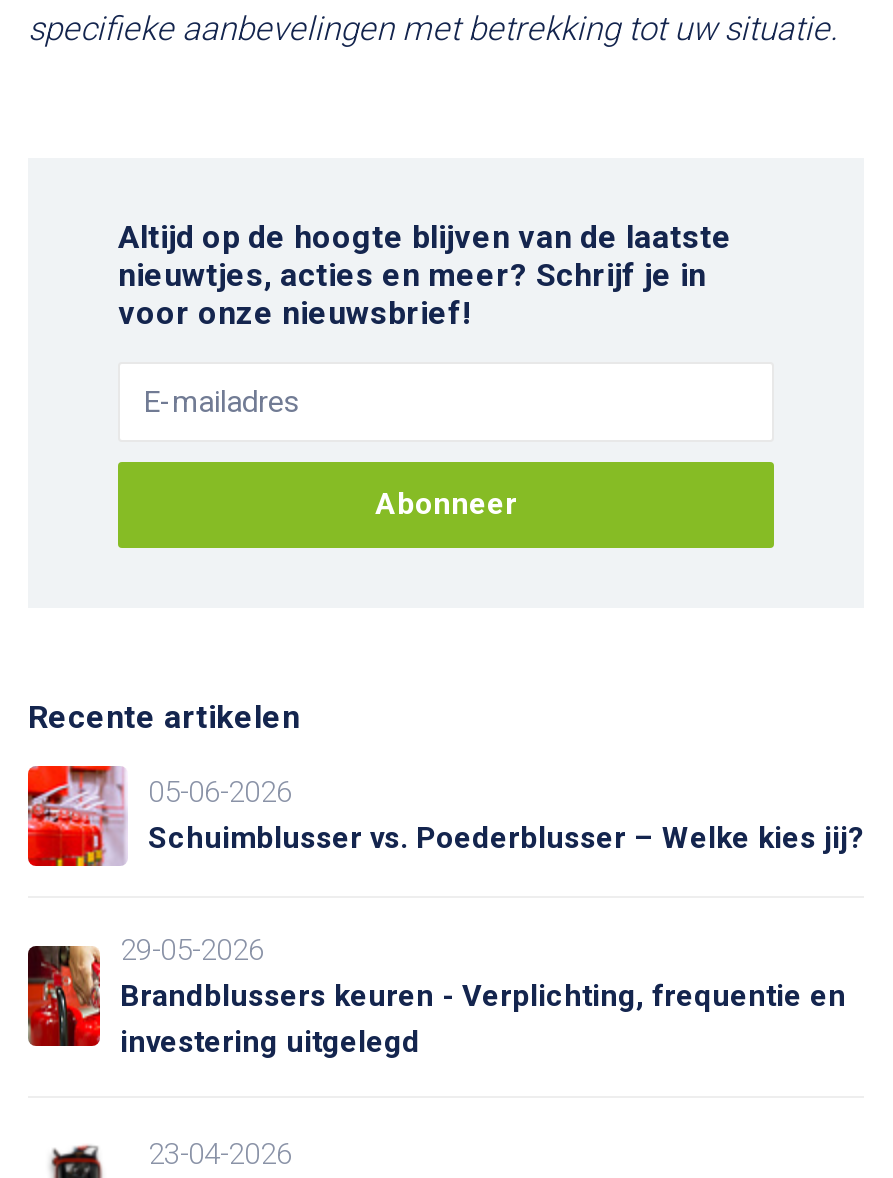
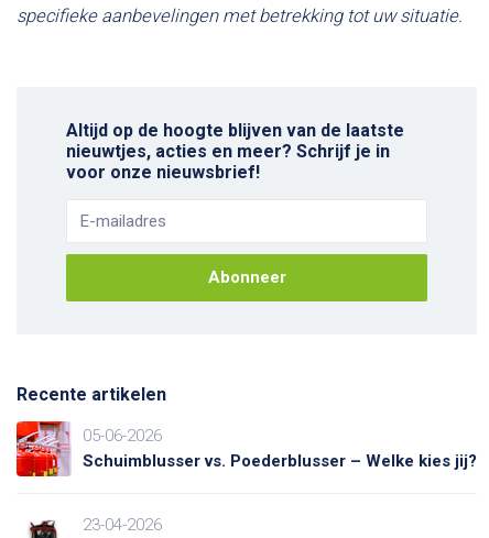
- [image]
- 29-05-2026
- Brandblussers keuren - Verplichting, frequentie en
- investering uitgelegd
